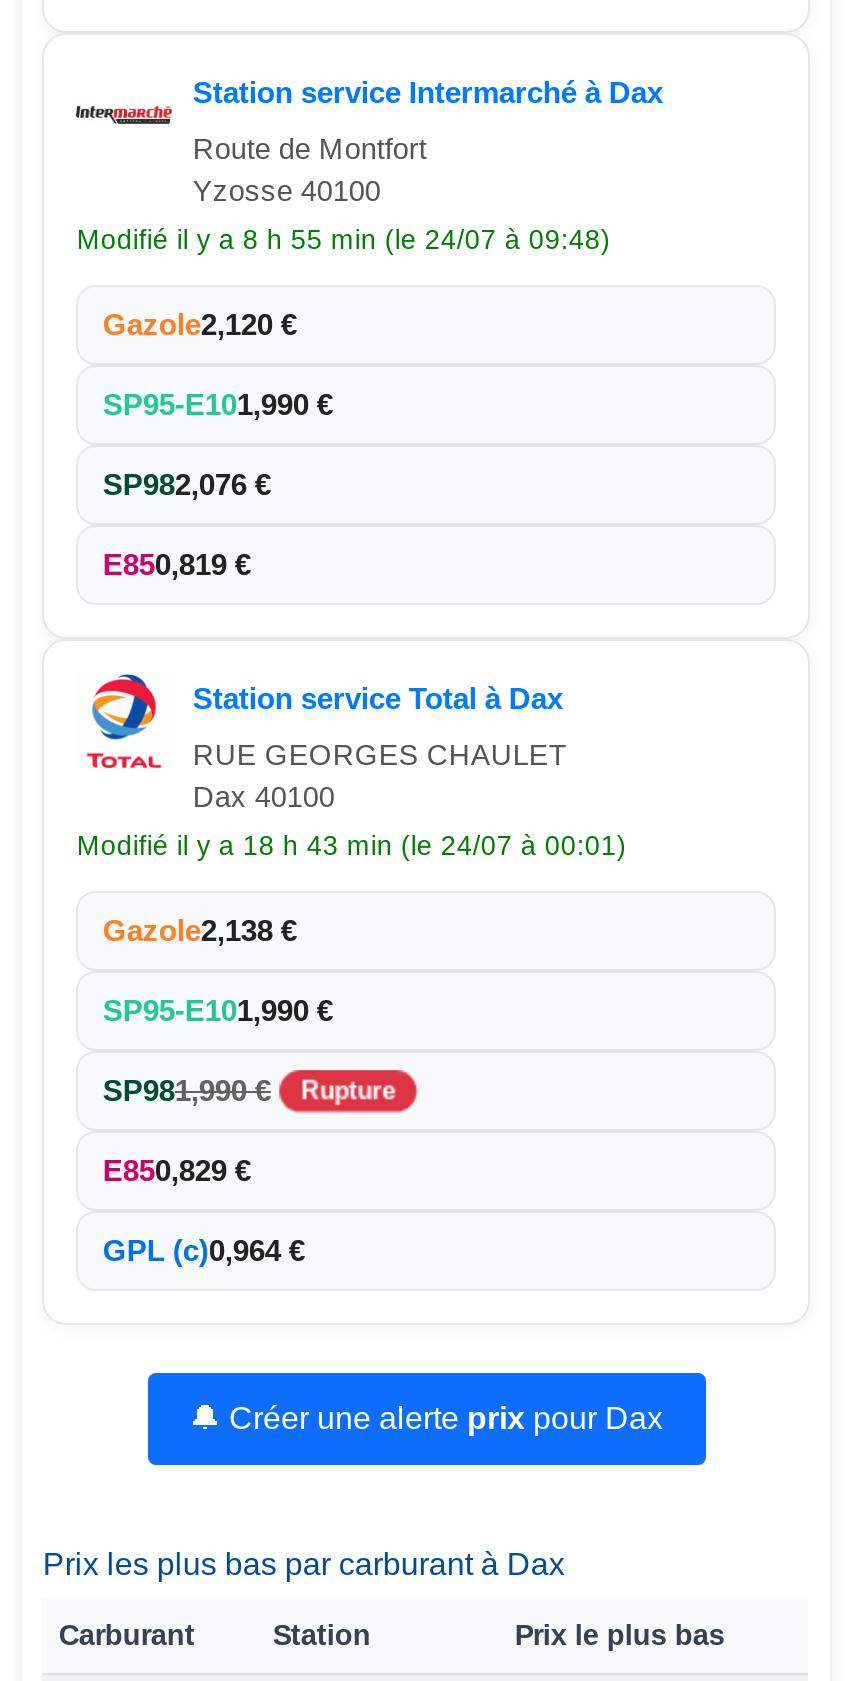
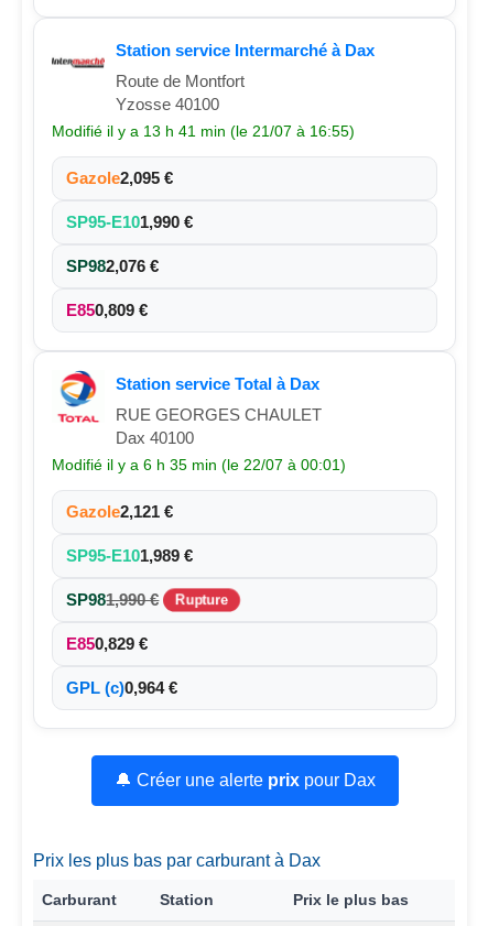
- Modifié il y a 8 h 55 min (le 24/07 à 09:48)
+ Modifié il y a 13 h 41 min (le 21/07 à 16:55)

- Gazole2,120 €
+ Gazole2,095 €

- E850,819 €
+ E850,809 €

- Modifié il y a 18 h 43 min (le 24/07 à 00:01)
+ Modifié il y a 6 h 35 min (le 22/07 à 00:01)

- Gazole2,138 €
+ Gazole2,121 €

- SP95-E101,990 €
+ SP95-E101,989 €
